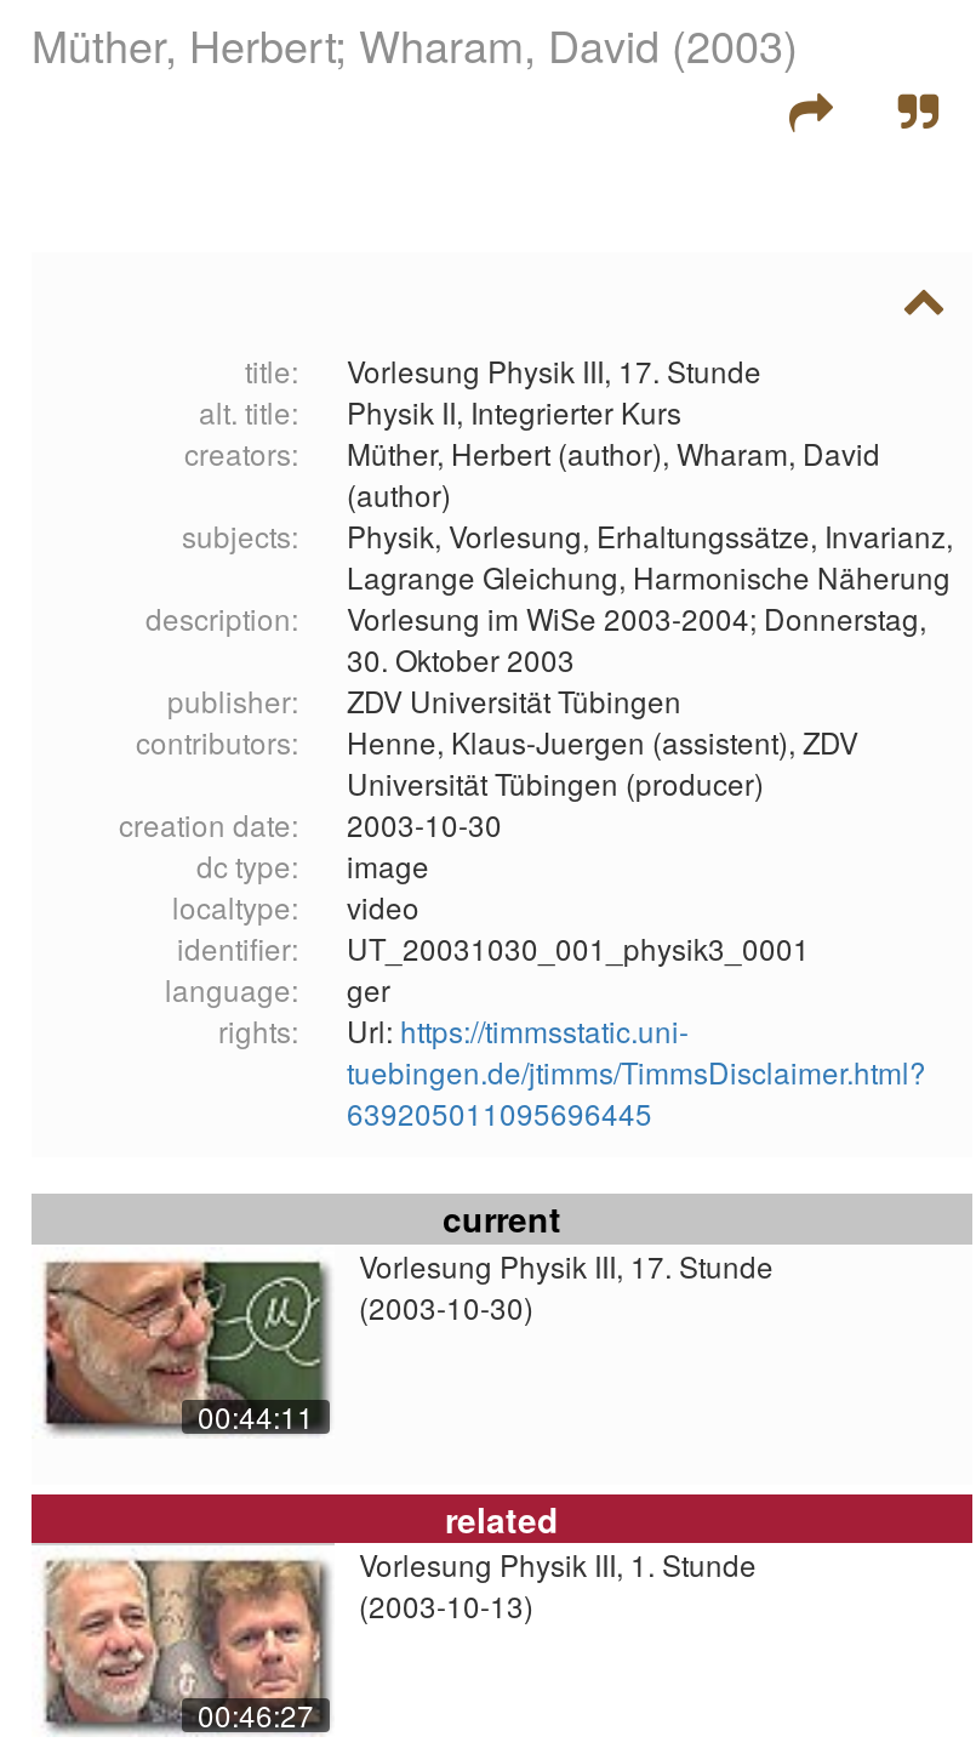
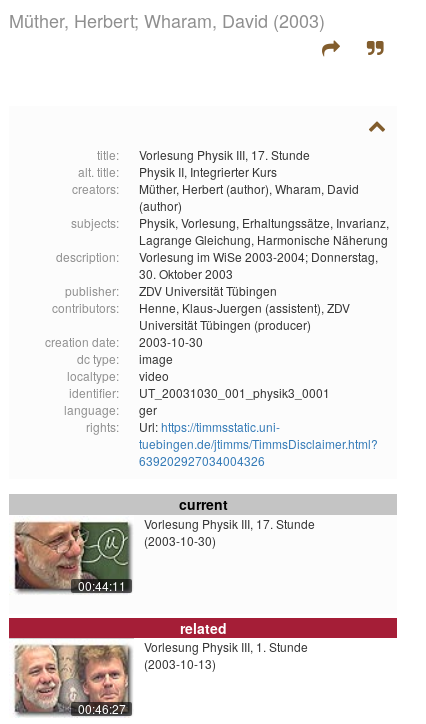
- 639205011095696445
+ 639202927034004326
